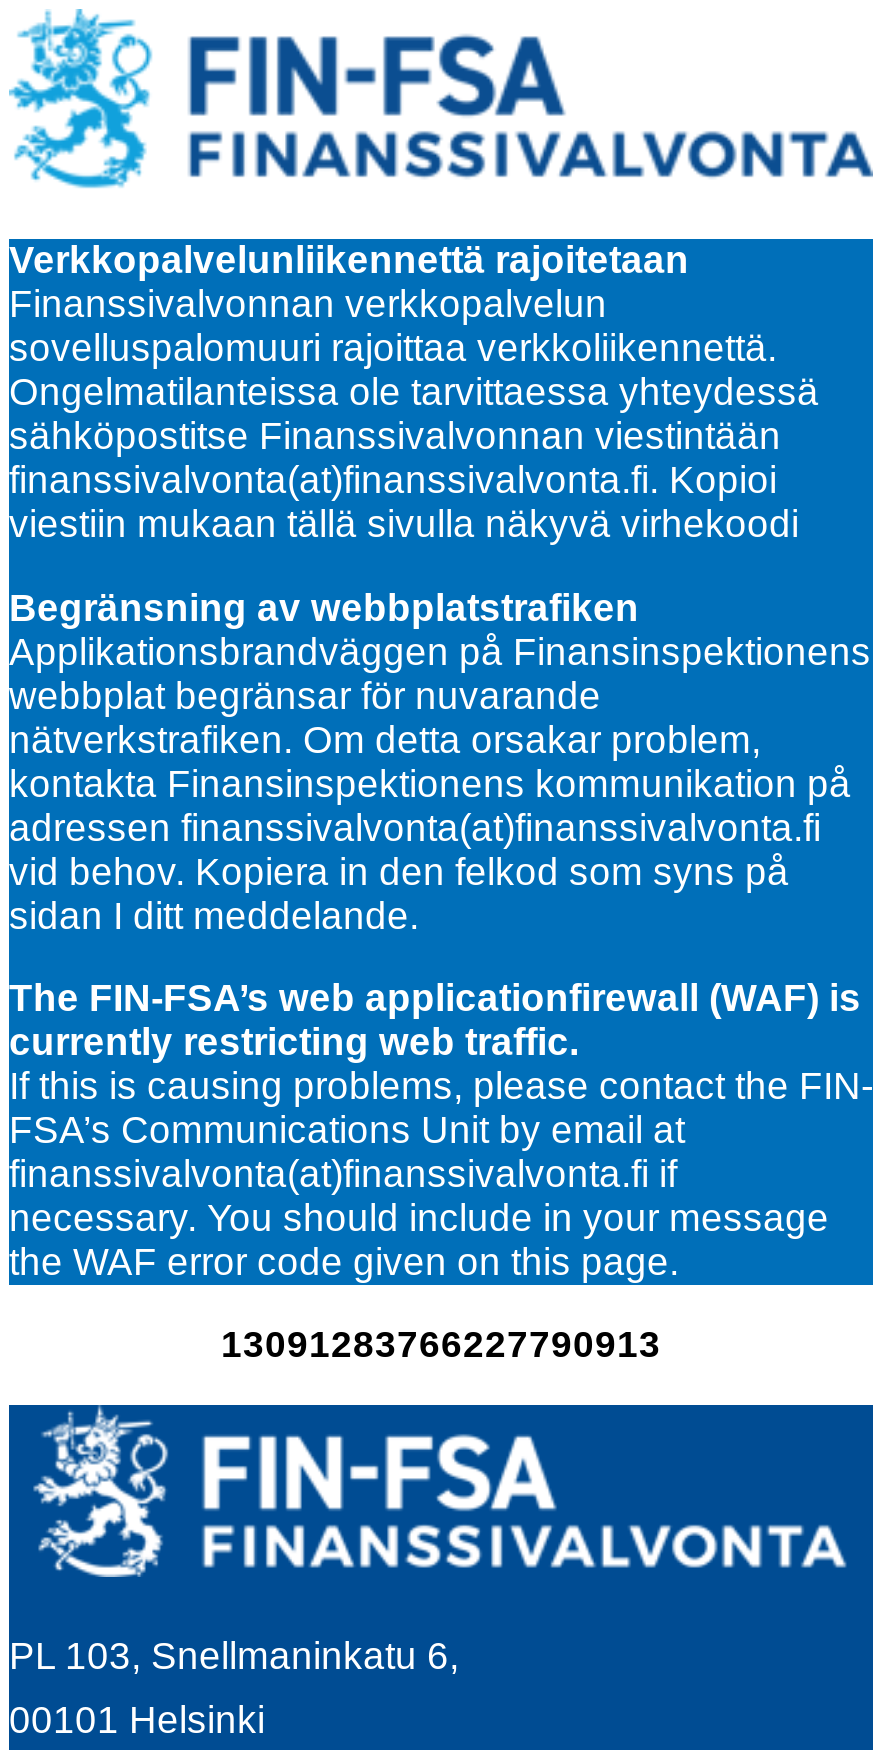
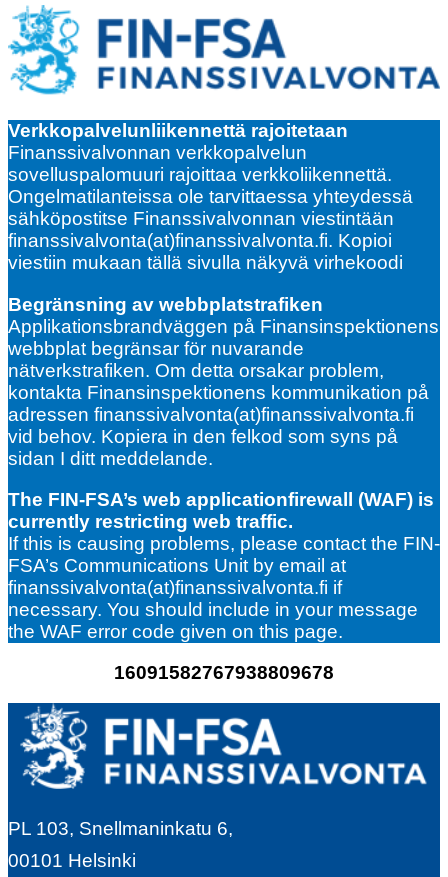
- 13091283766227790913
+ 16091582767938809678
